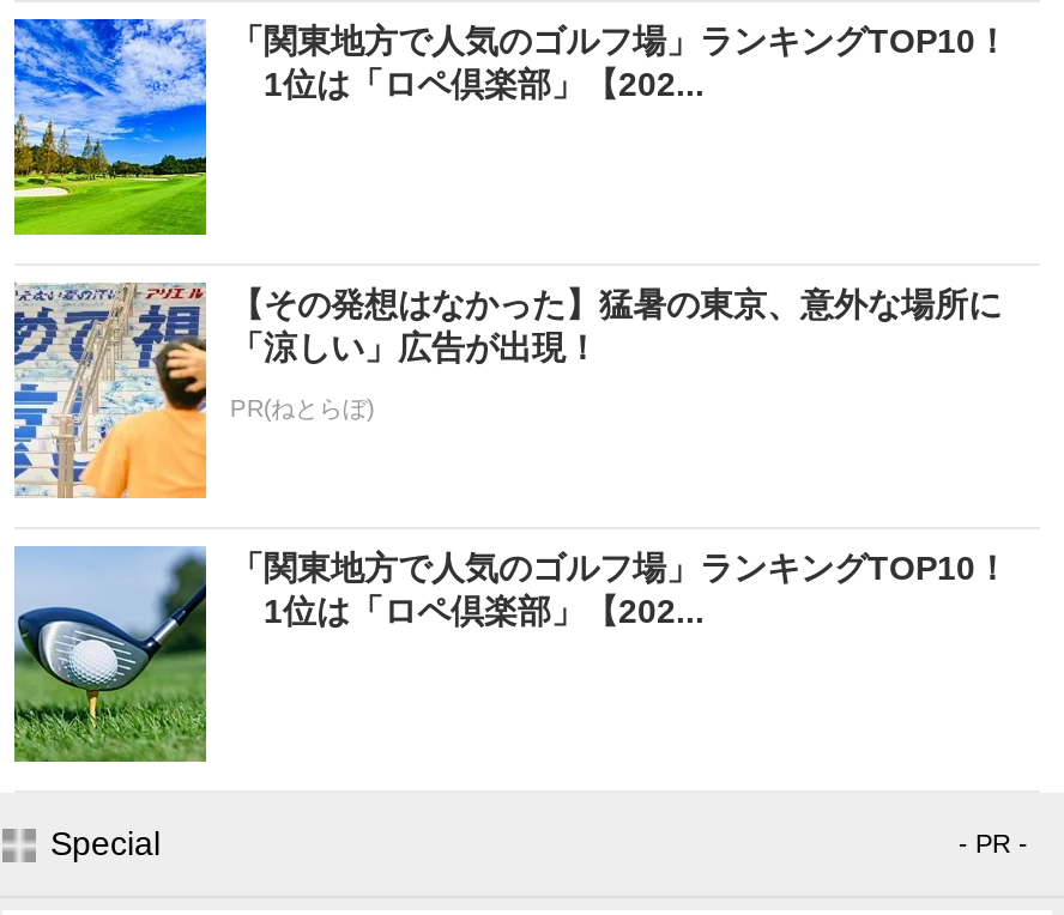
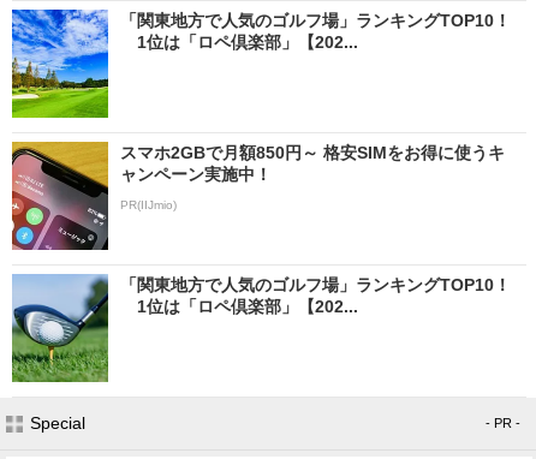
- [image]
- 【その発想はなかった】猛暑の東京、意外な場所に
- 「涼しい」広告が出現！
+ [image]
+ スマホ2GBで月額850円～ 格安SIMをお得に使うキ
+ ャンペーン実施中！

- PR(ねとらぼ)
+ PR(IIJmio)
